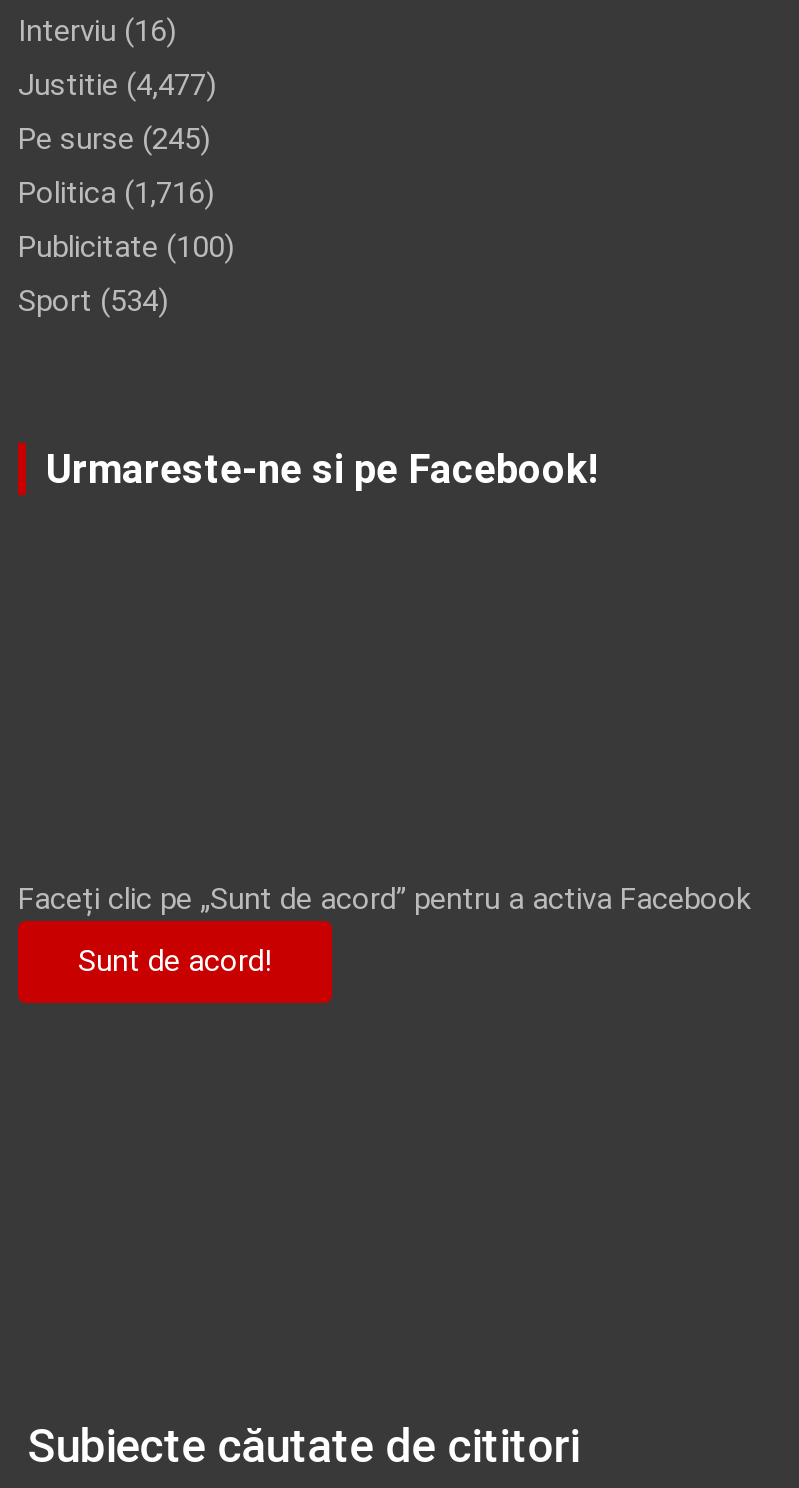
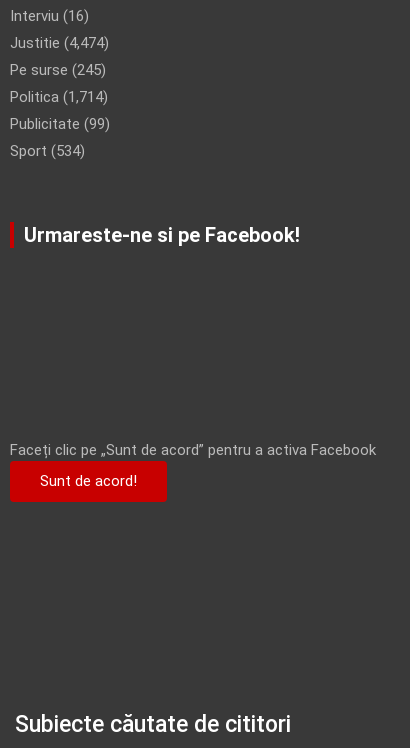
- Justitie (4,477)
+ Justitie (4,474)

- Politica (1,716)
+ Politica (1,714)

- Publicitate (100)
+ Publicitate (99)
